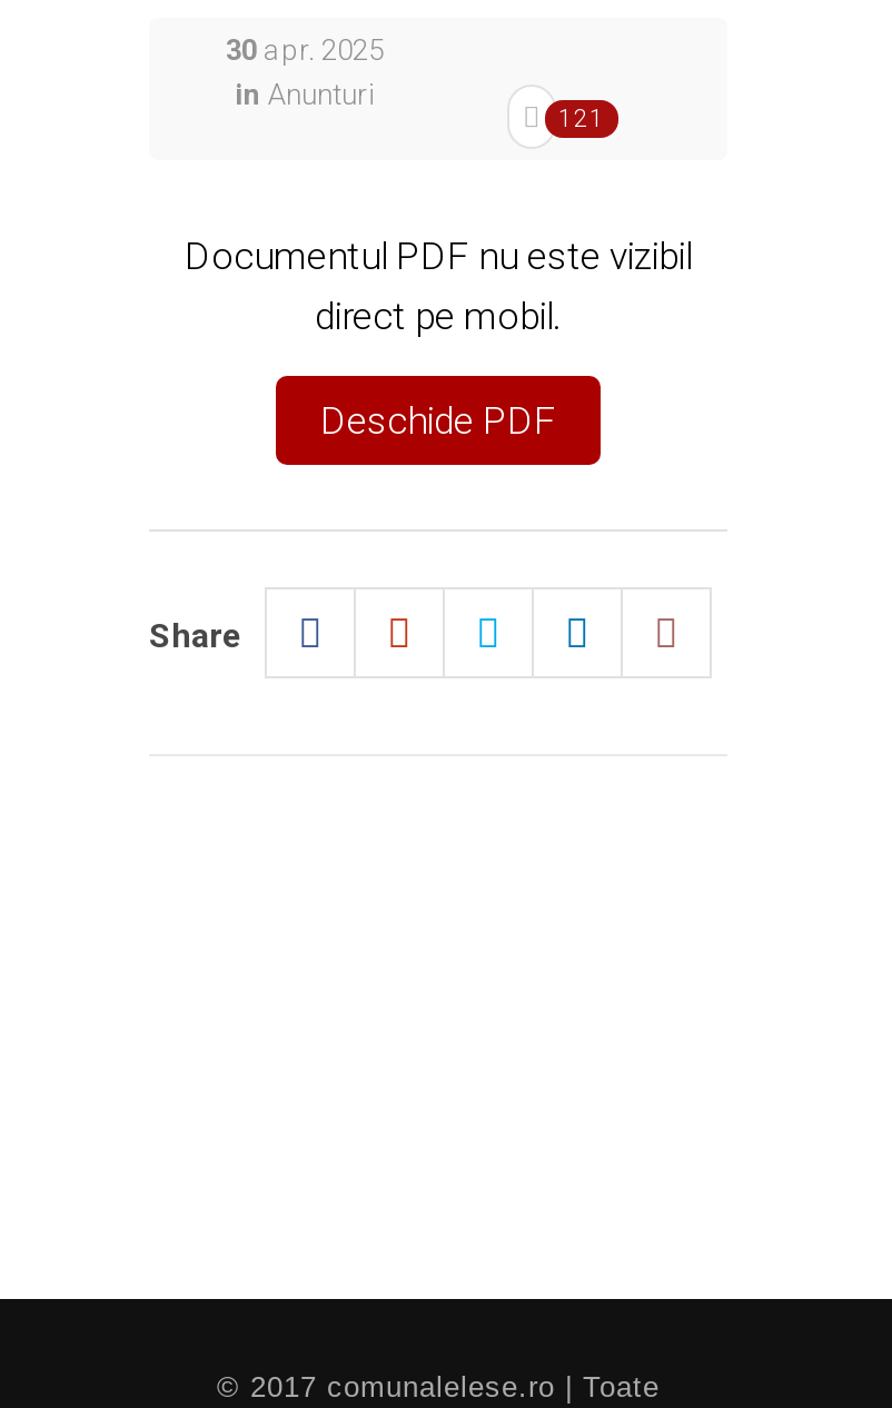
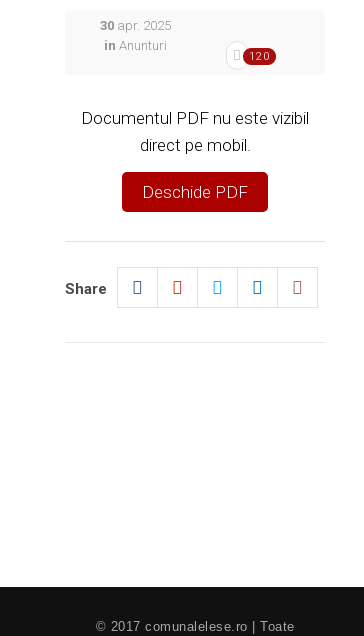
- 121
+ 120
